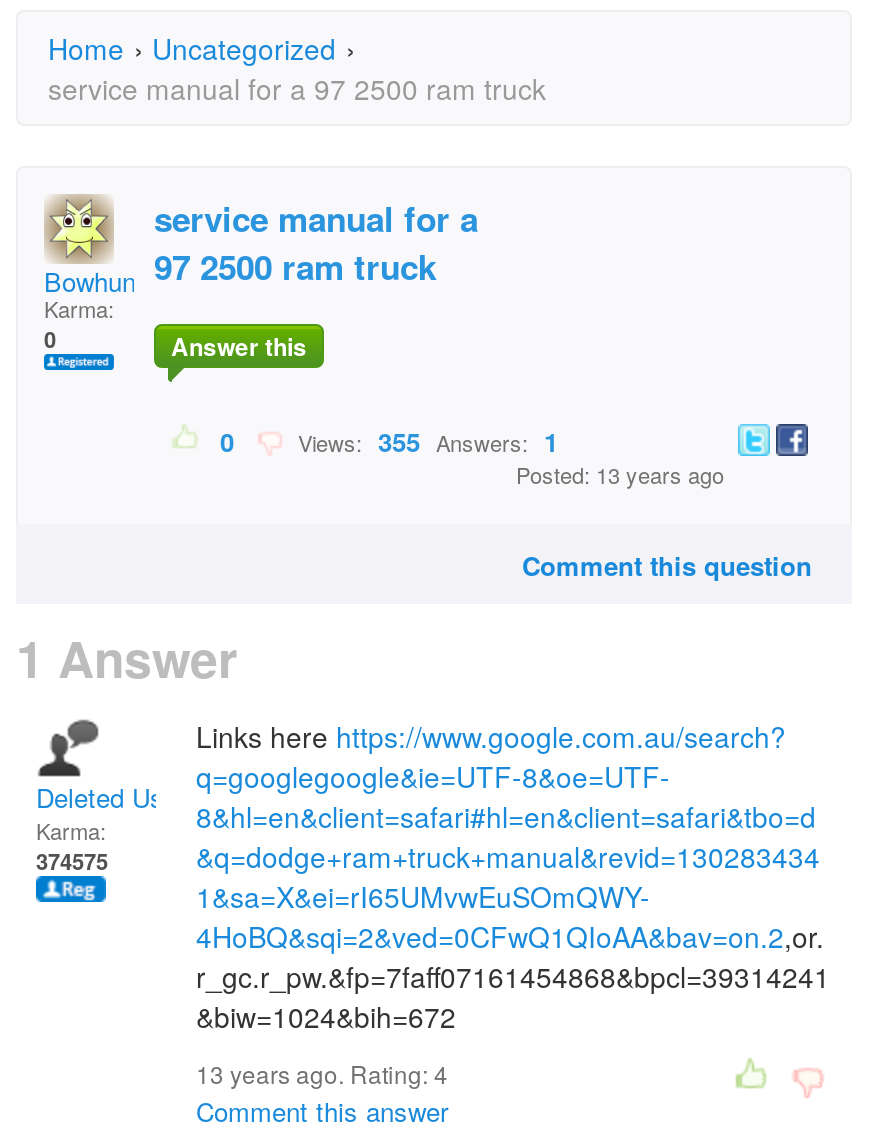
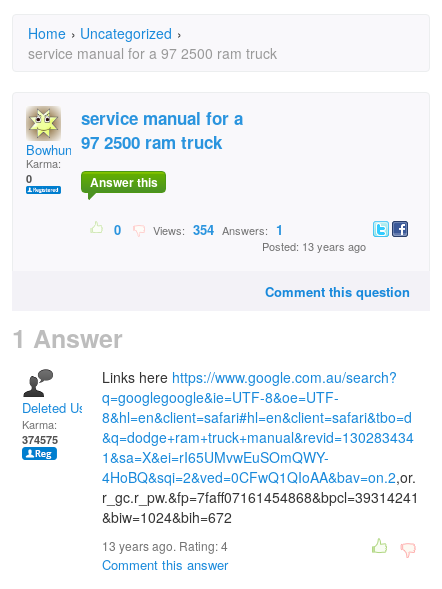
- Views: 355 Answers: 1
+ Views: 354 Answers: 1
